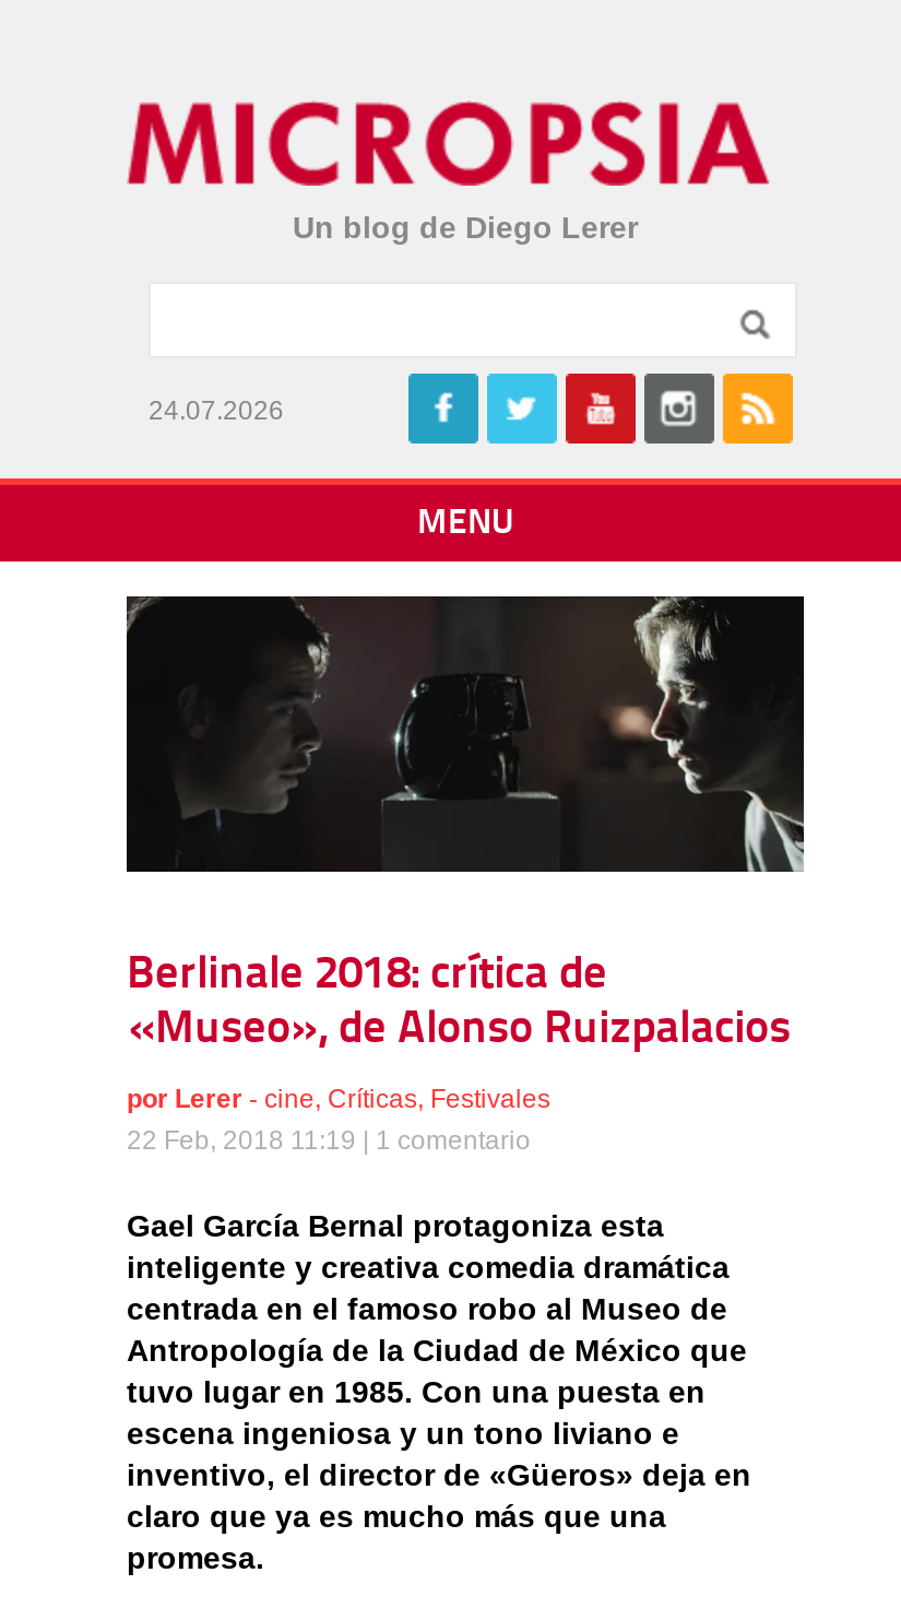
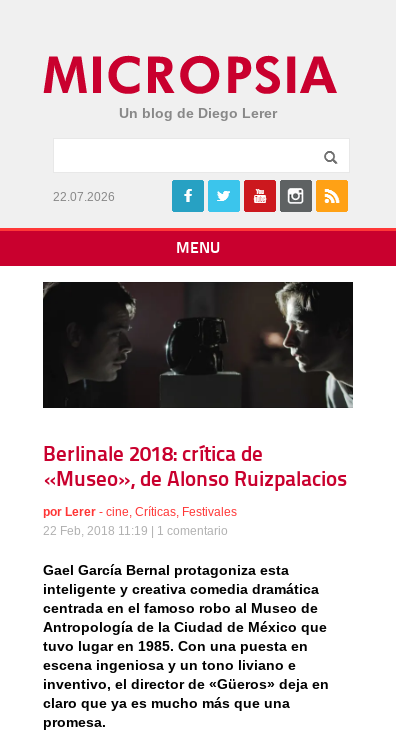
- 24.07.2026
+ 22.07.2026
